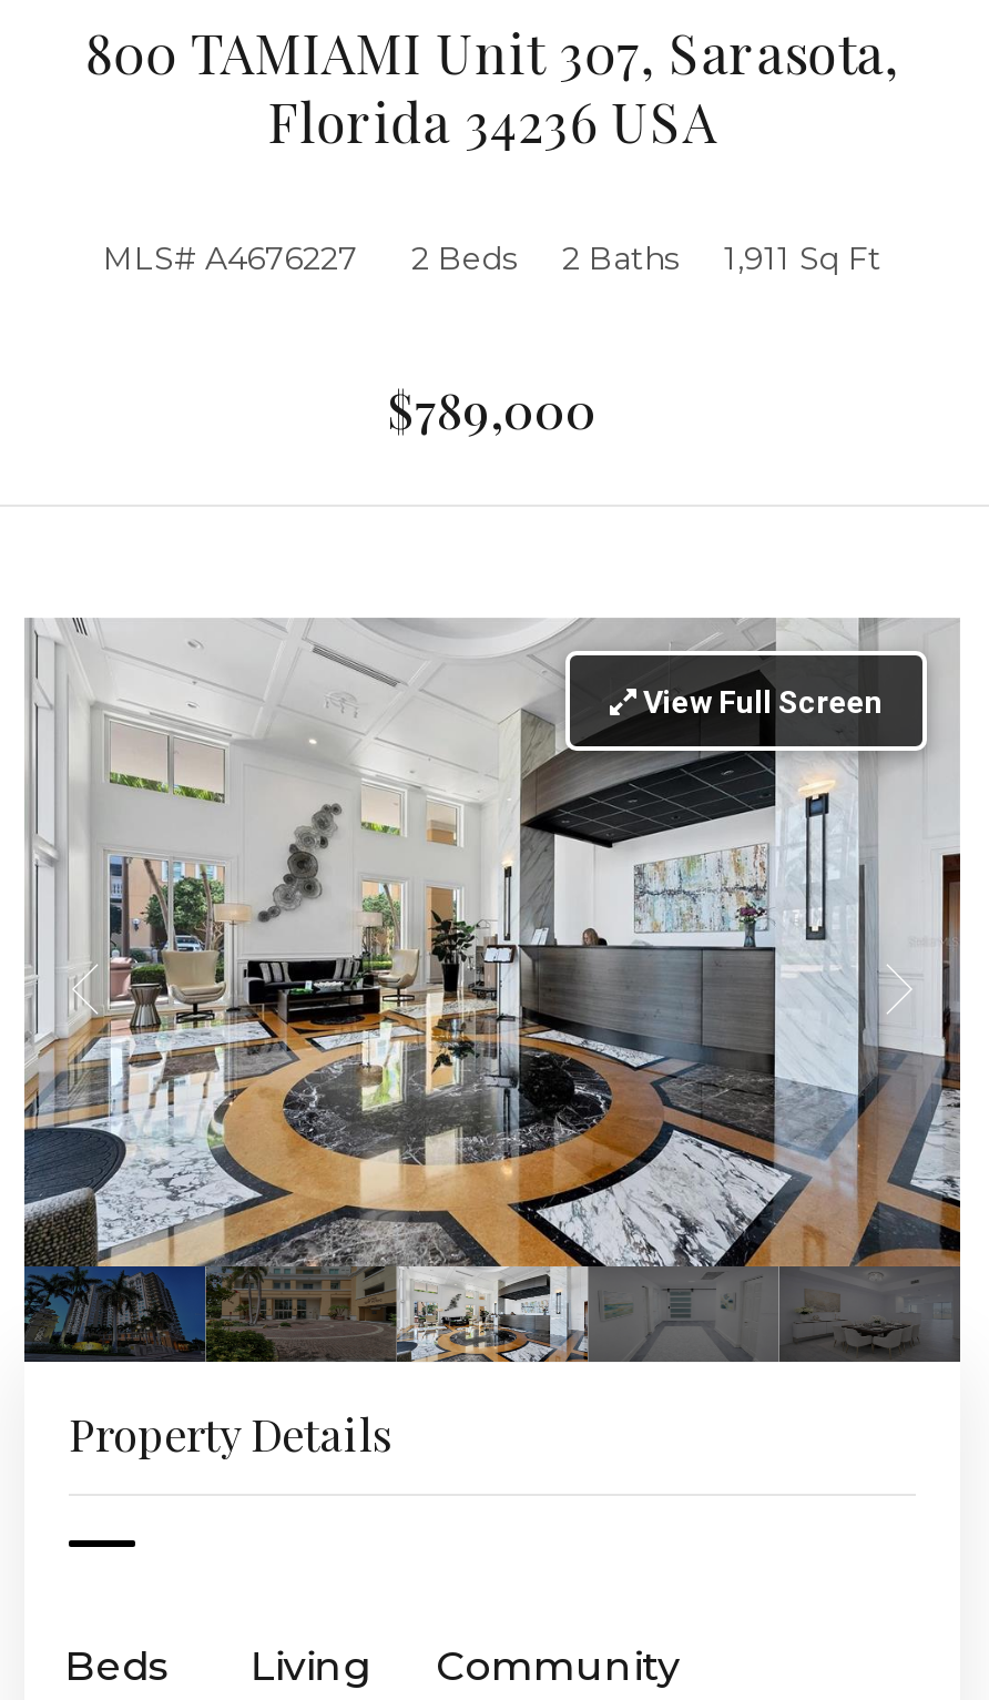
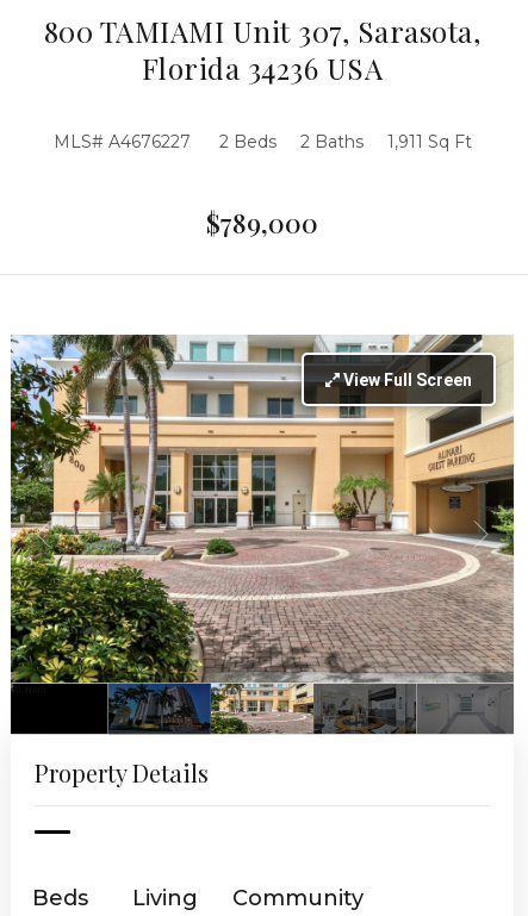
- [image]
+ [image]
